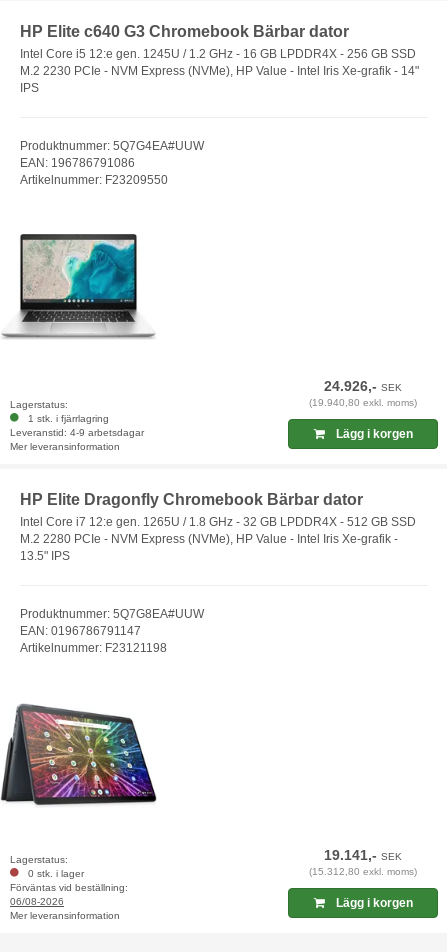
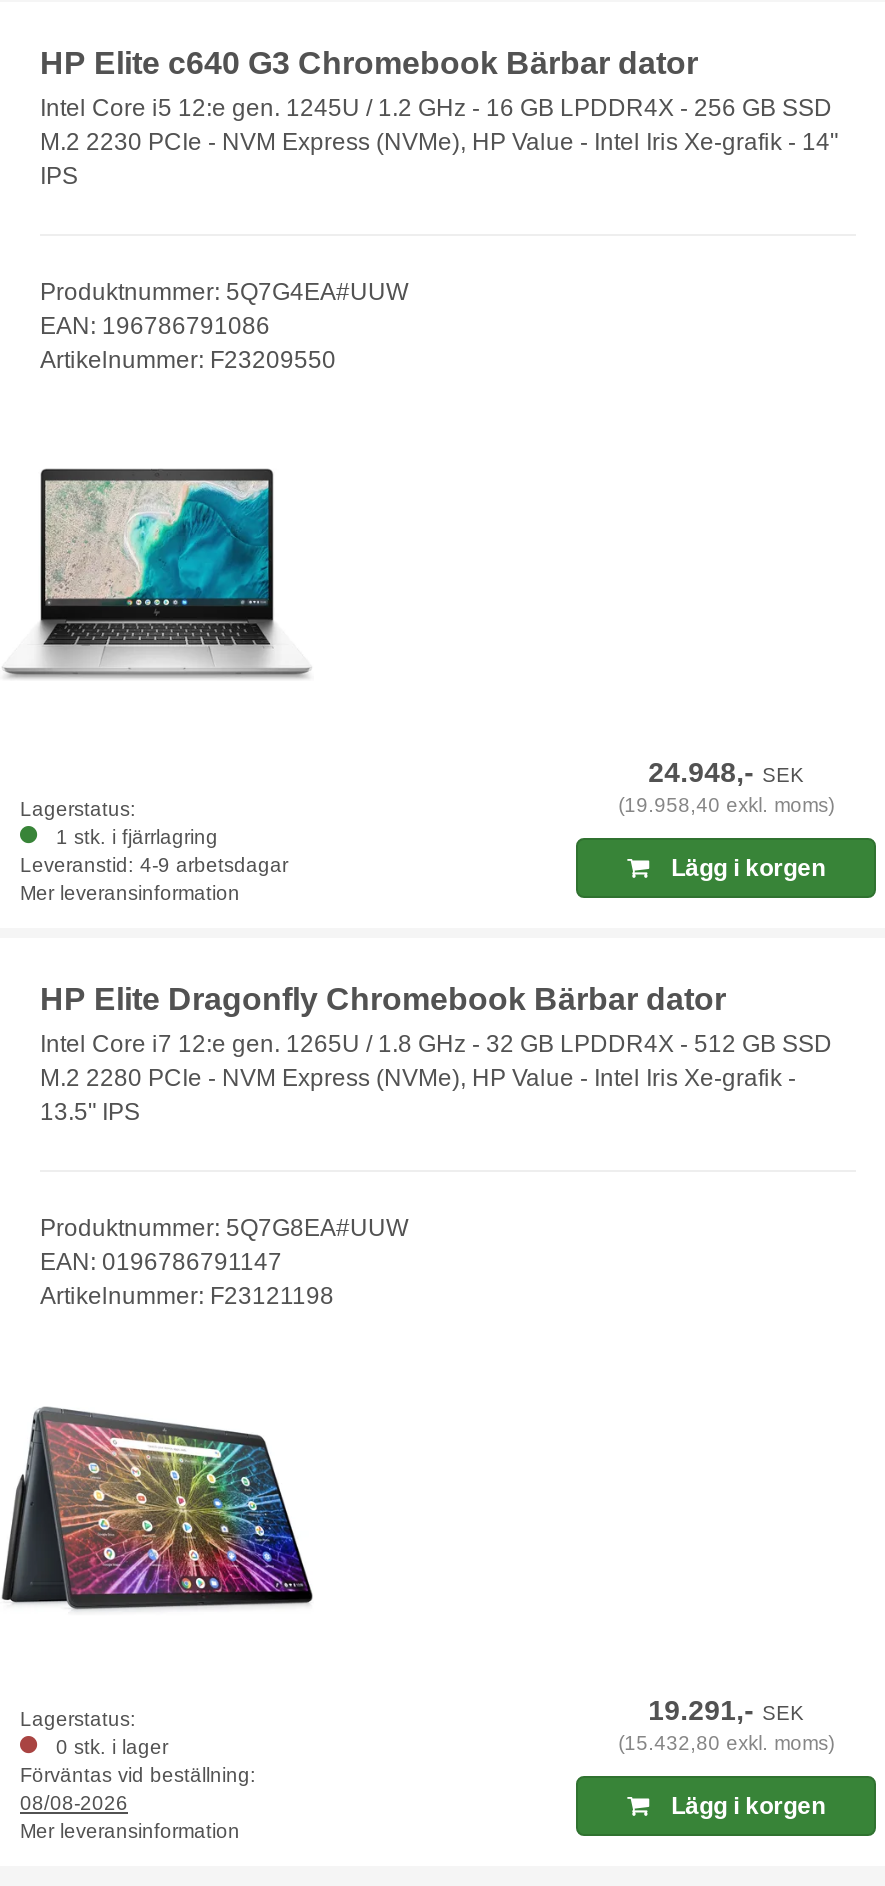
- 24.926,- SEK
+ 24.948,- SEK

- (19.940,80 exkl. moms)
+ (19.958,40 exkl. moms)

- 19.141,- SEK
+ 19.291,- SEK

- (15.312,80 exkl. moms)
+ (15.432,80 exkl. moms)

- 06/08-2026
+ 08/08-2026
